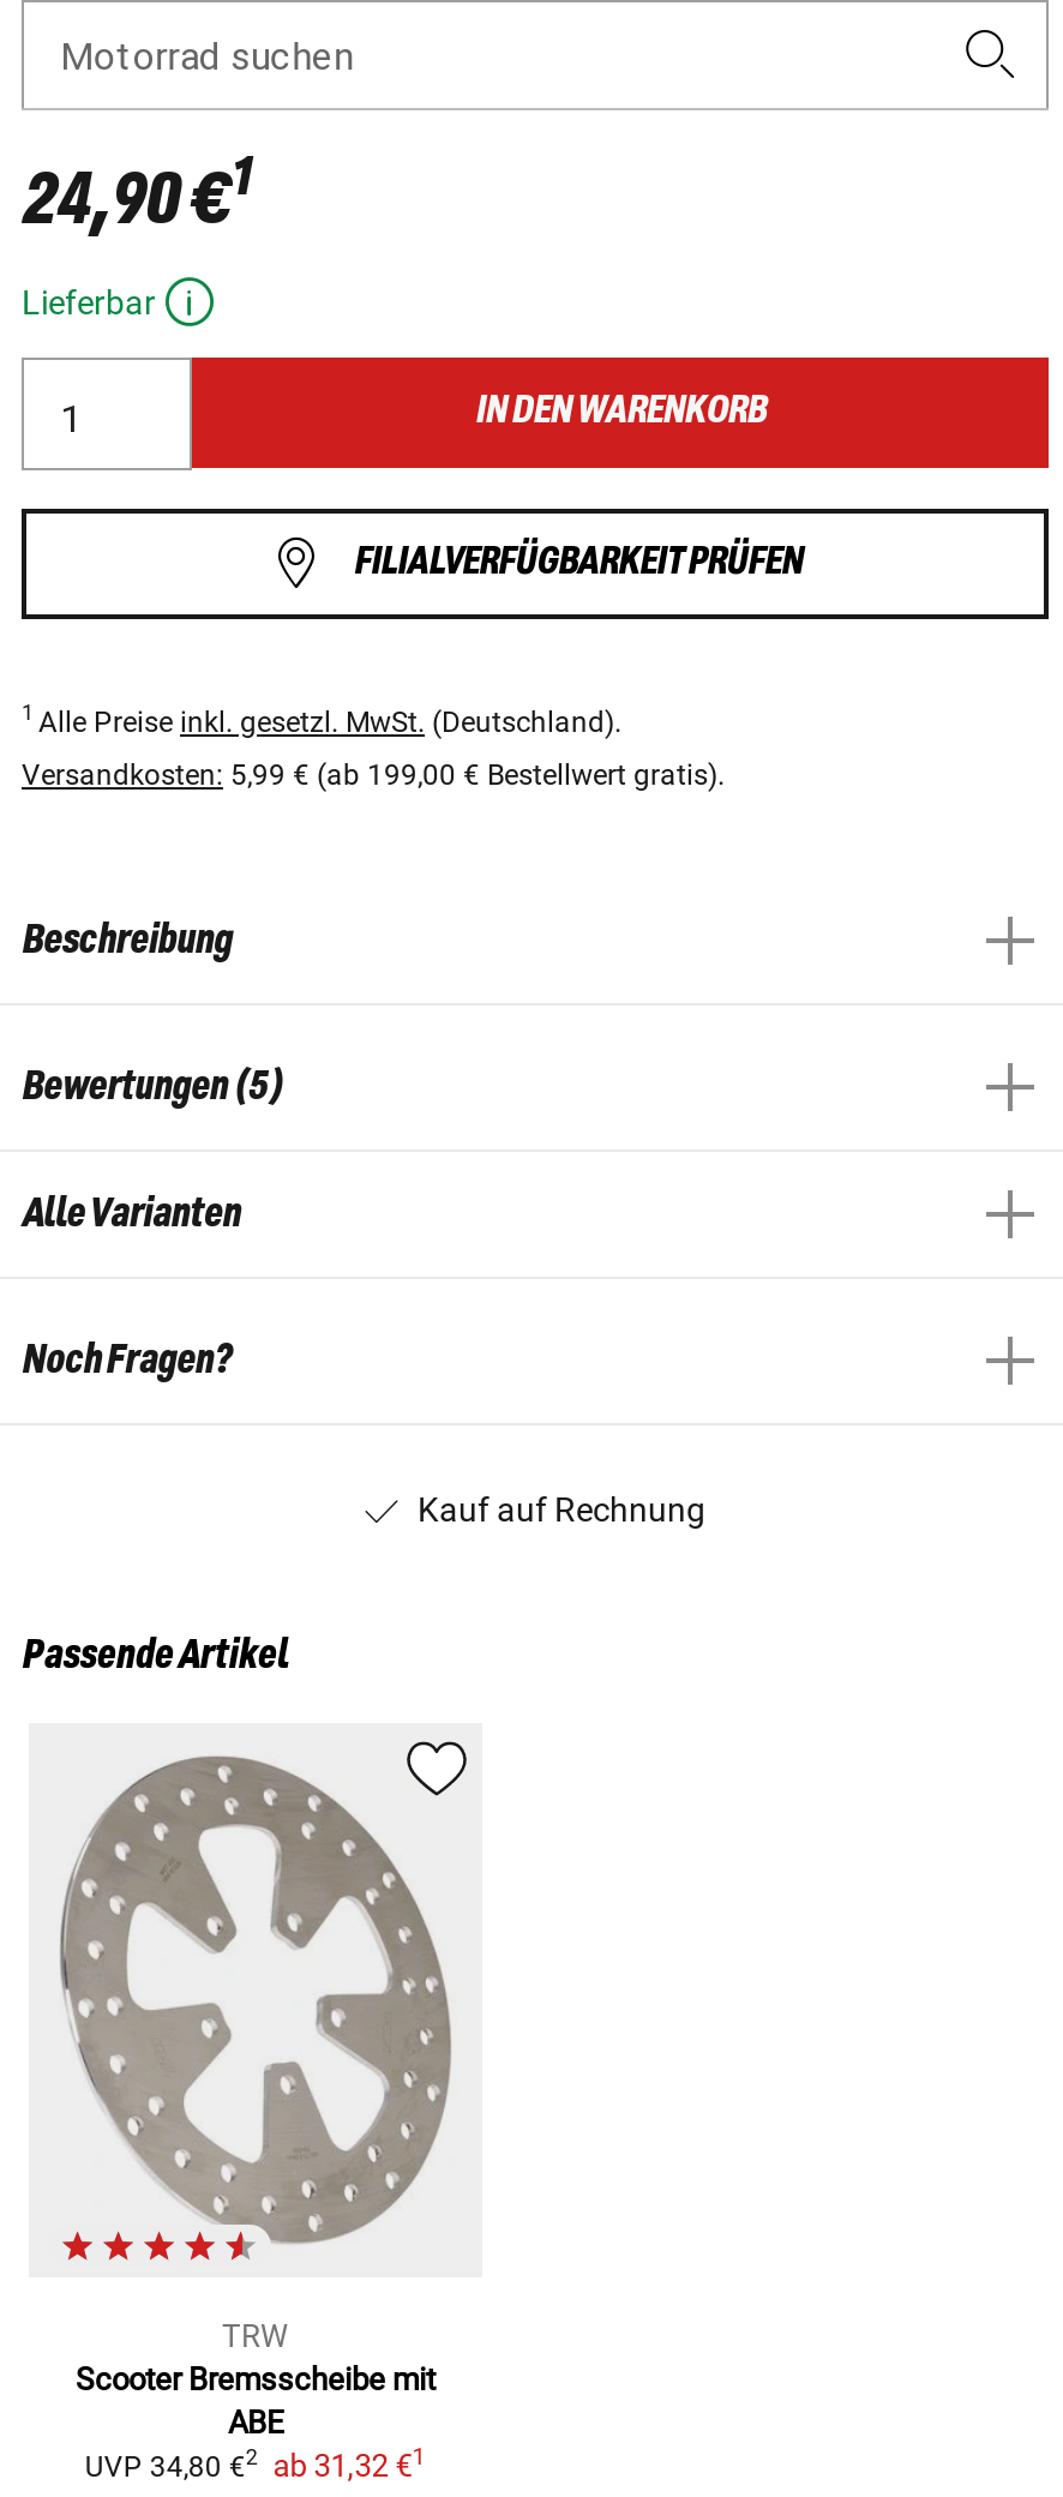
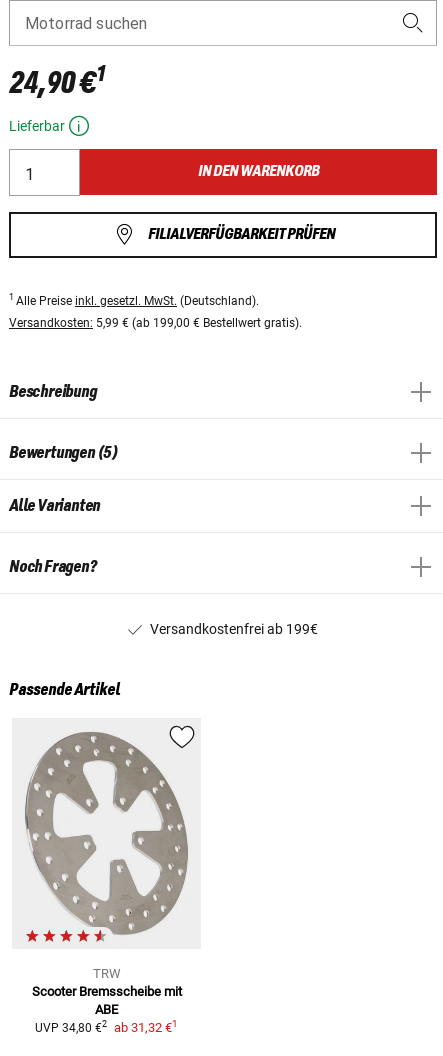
- Kauf auf Rechnung
+ Versandkostenfrei ab 199€
